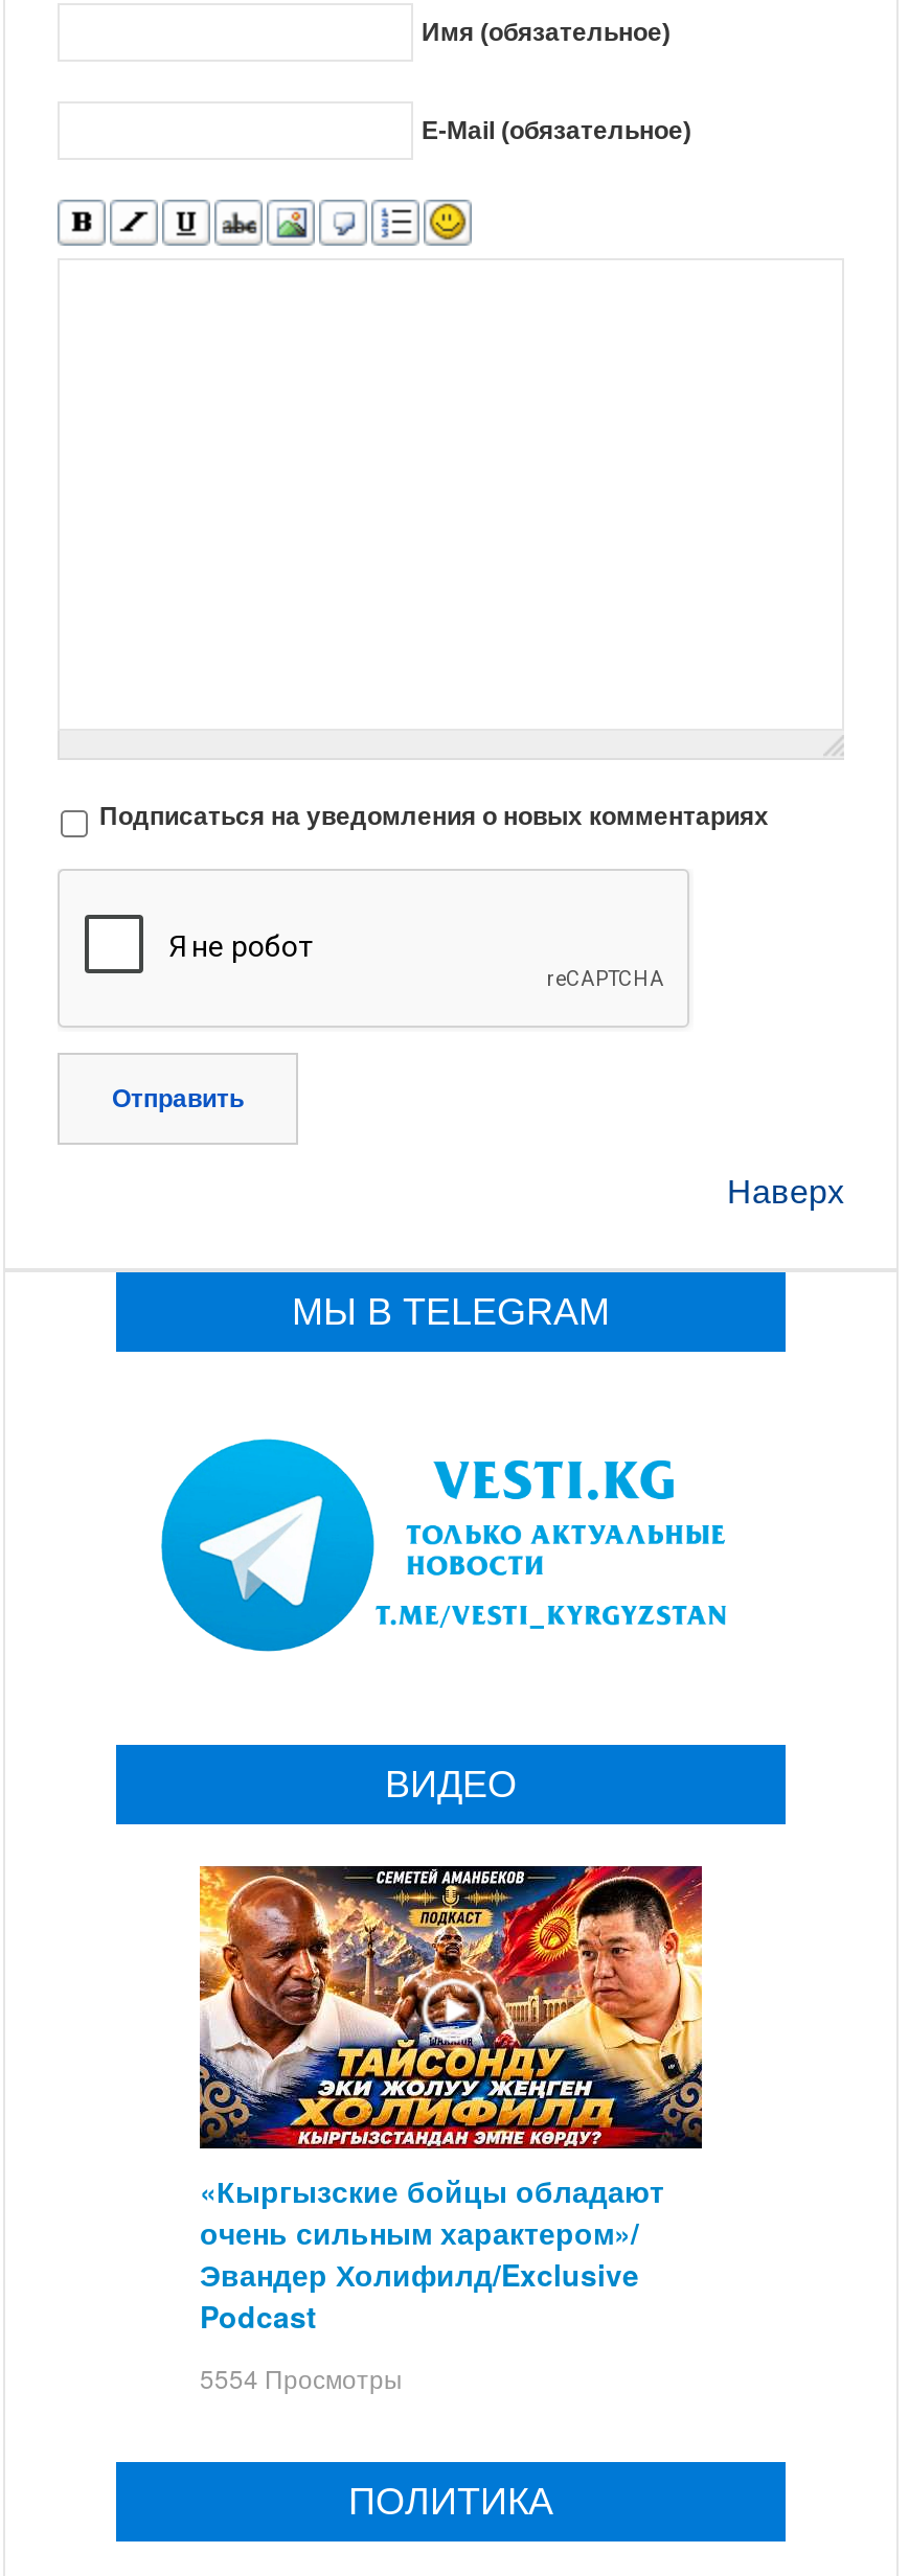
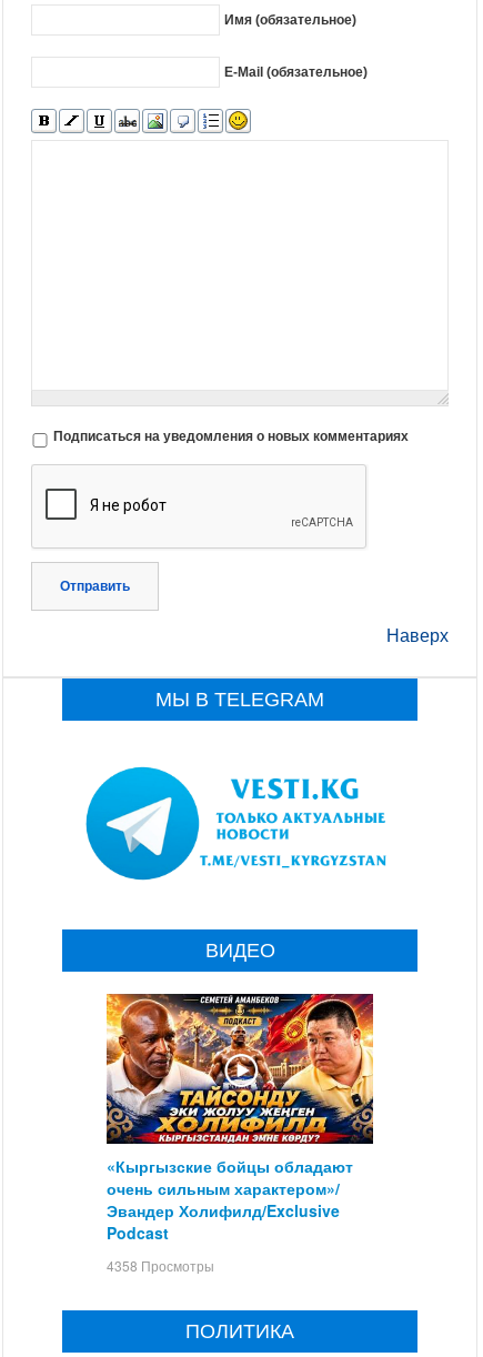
- 5554 Просмотры
+ 4358 Просмотры
